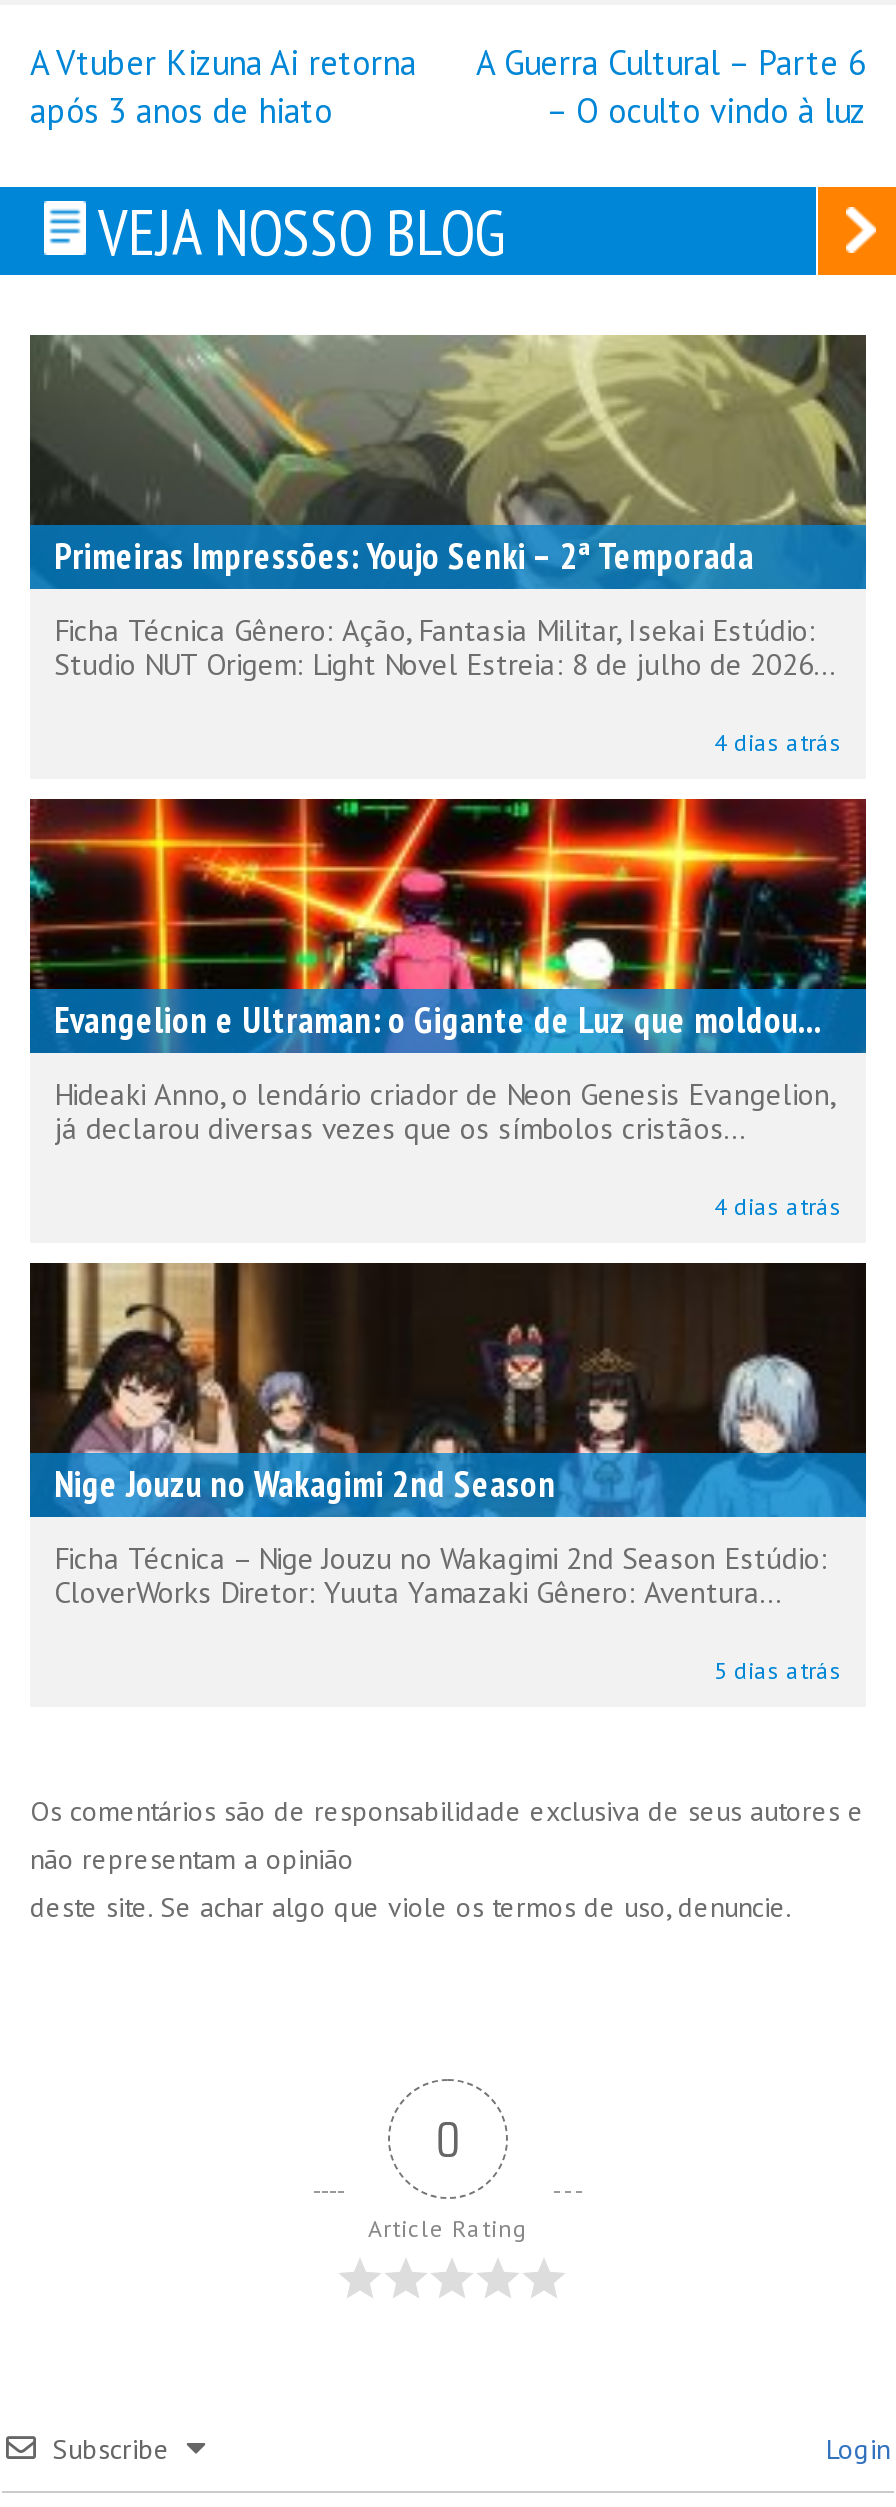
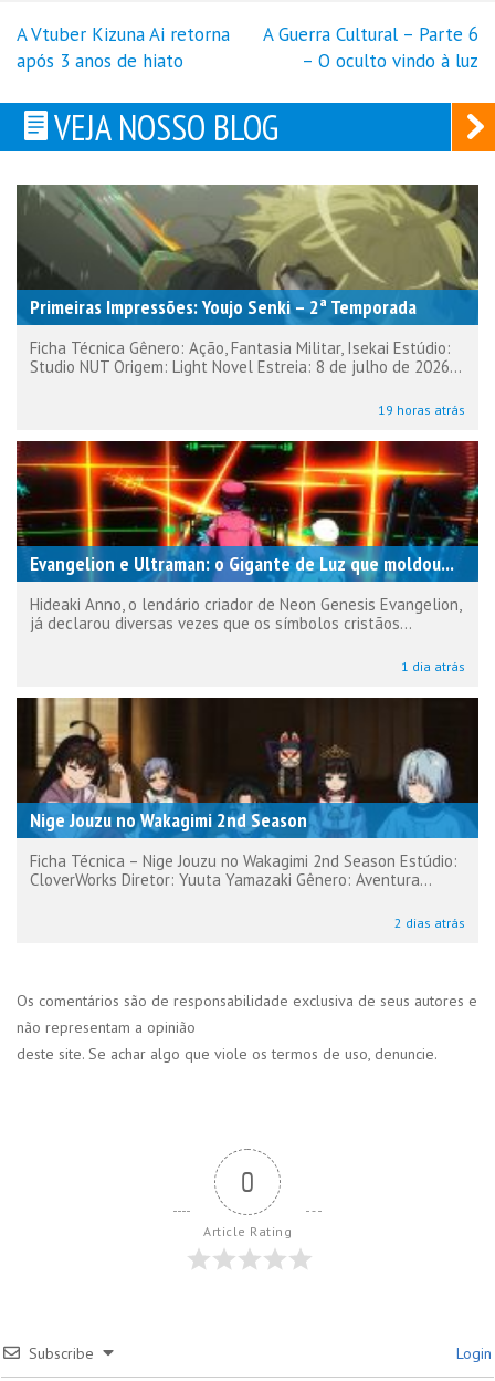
- 4 dias atrás
+ 19 horas atrás

- 4 dias atrás
+ 1 dia atrás

- 5 dias atrás
+ 2 dias atrás
